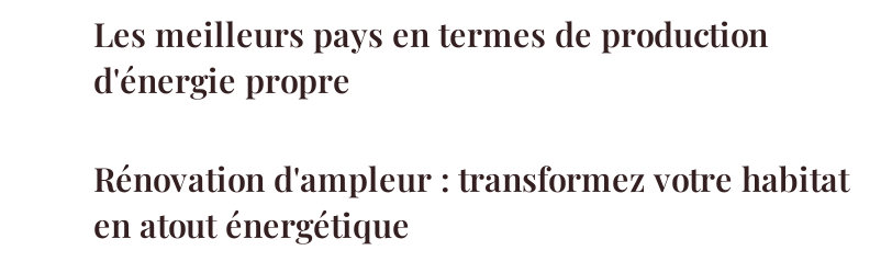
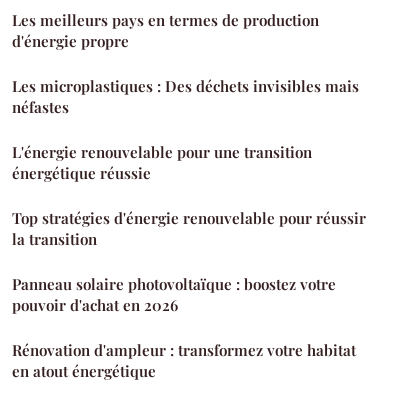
+ Les microplastiques : Des déchets invisibles mais
+ néfastes
+ L'énergie renouvelable pour une transition
+ énergétique réussie
+ Top stratégies d'énergie renouvelable pour réussir
+ la transition
+ Panneau solaire photovoltaïque : boostez votre
+ pouvoir d'achat en 2026
